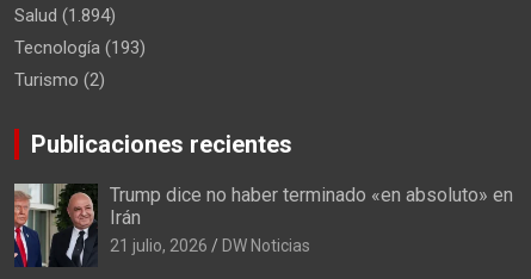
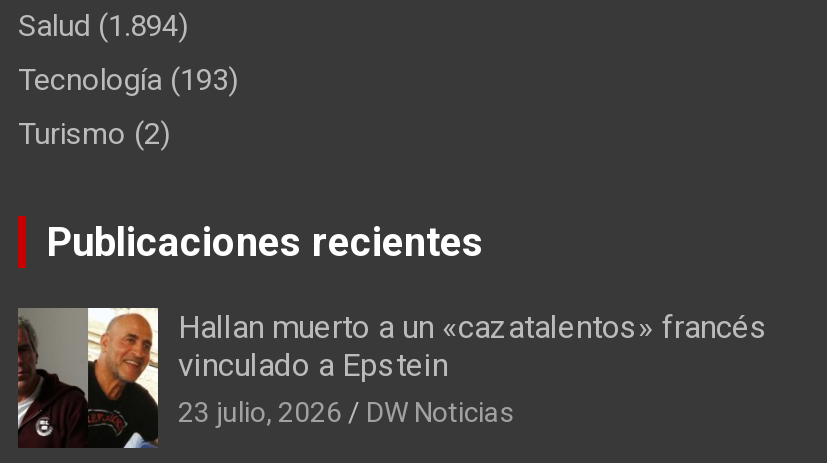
- [image]
- Trump dice no haber terminado «en absoluto» en
- Irán
- 21 julio, 2026
+ [image]
+ Hallan muerto a un «cazatalentos» francés
+ vinculado a Epstein
+ 23 julio, 2026
